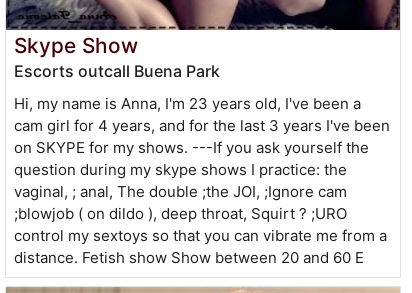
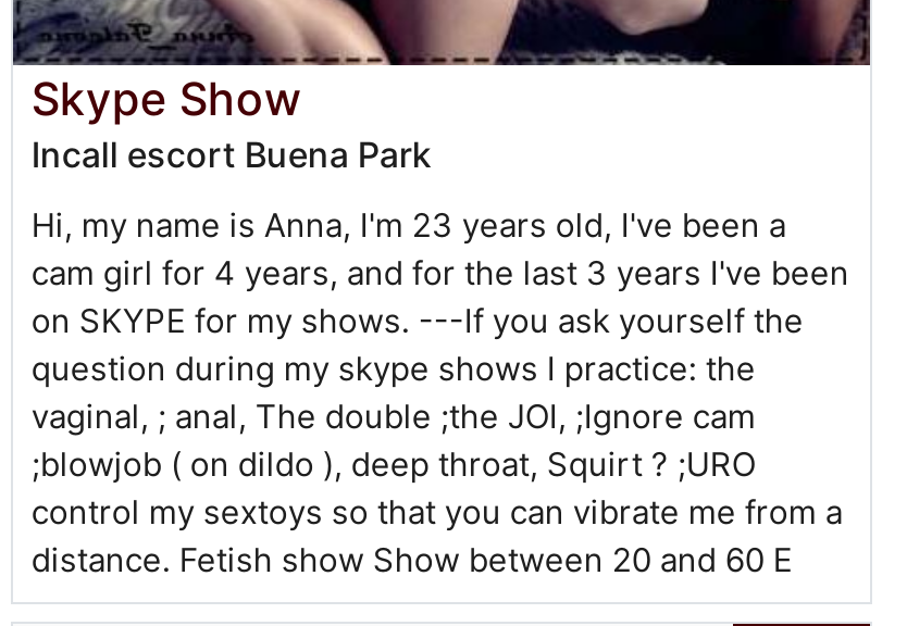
- Escorts outcall Buena Park
+ Incall escort Buena Park
